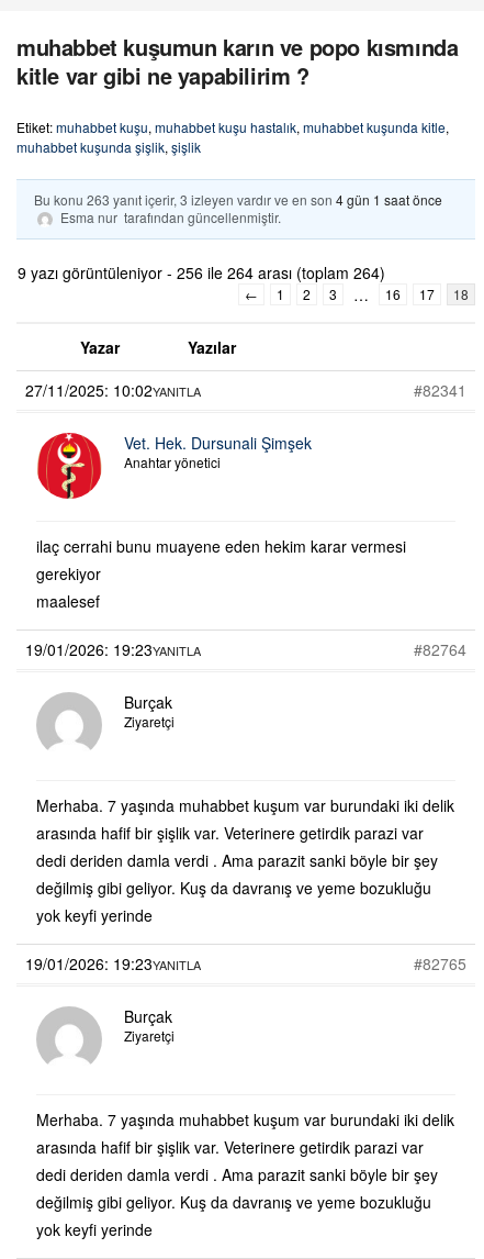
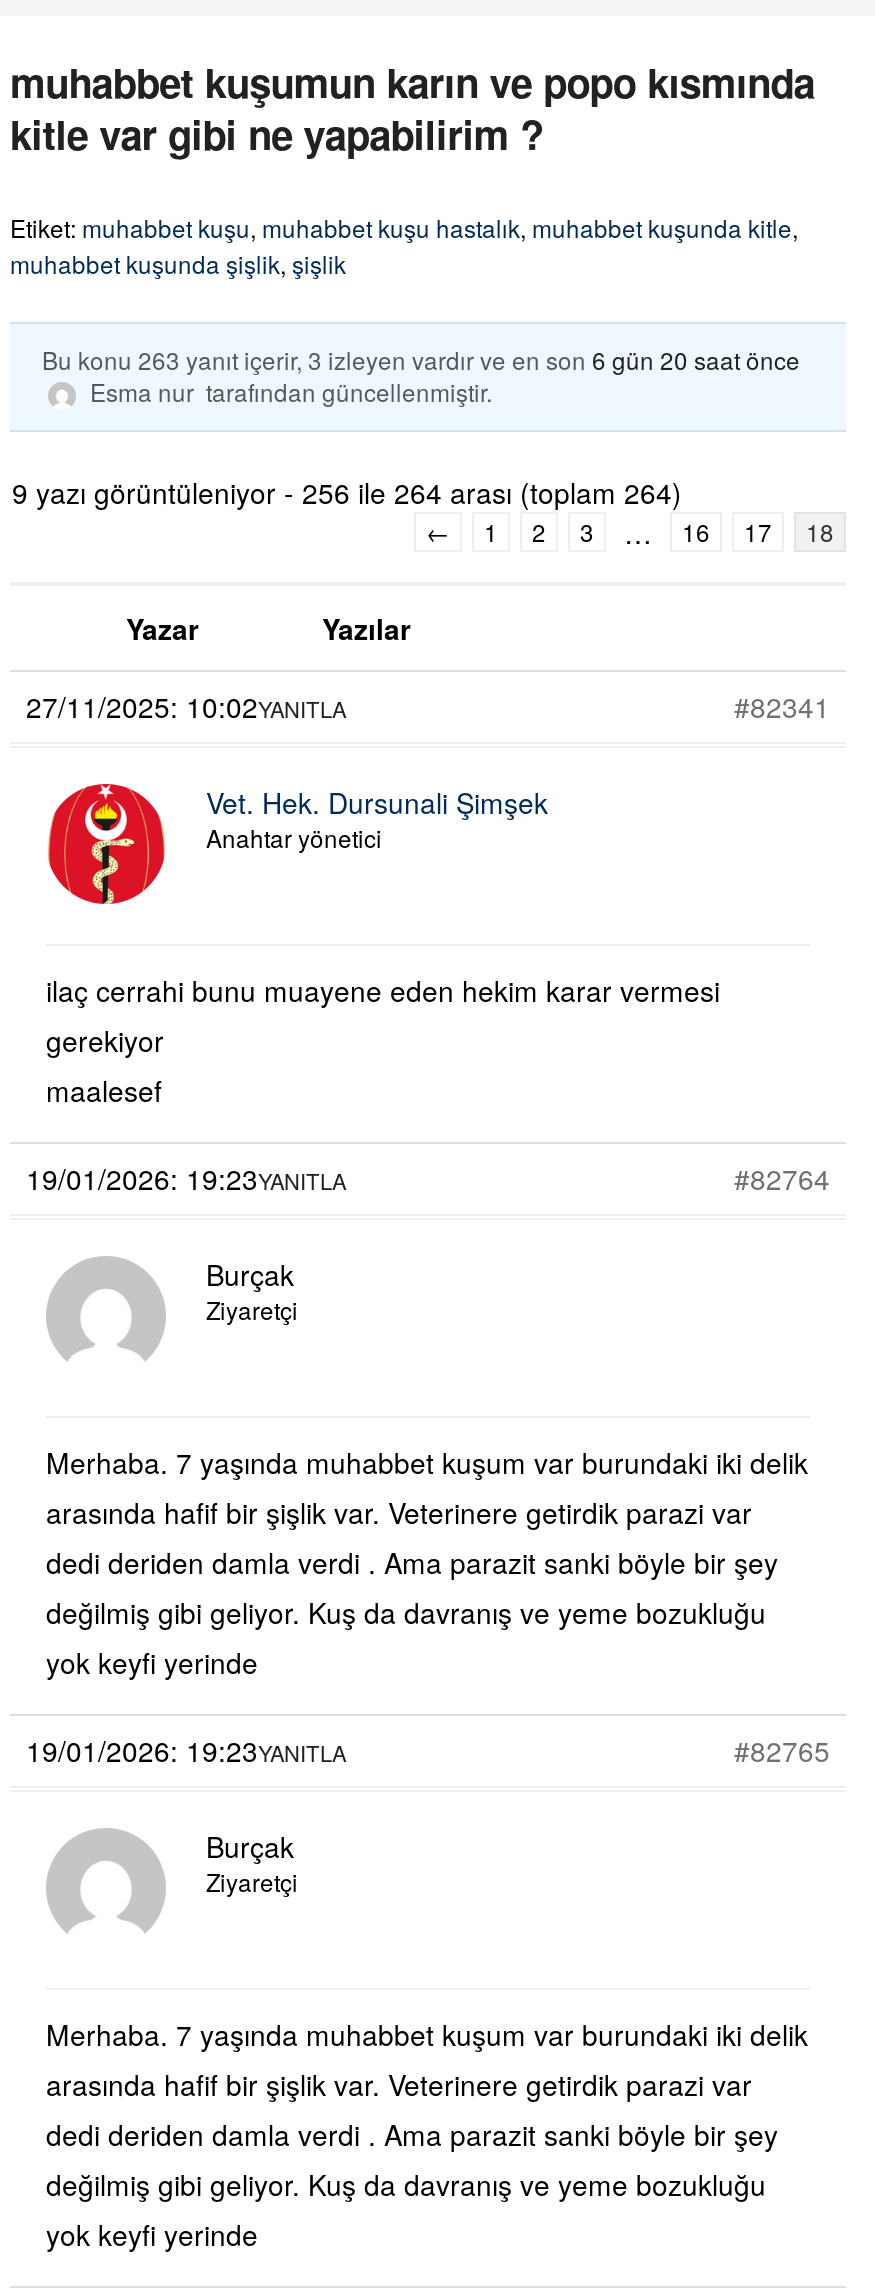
- Bu konu 263 yanıt içerir, 3 izleyen vardır ve en son 4 gün 1 saat önce
+ Bu konu 263 yanıt içerir, 3 izleyen vardır ve en son 6 gün 20 saat önce
